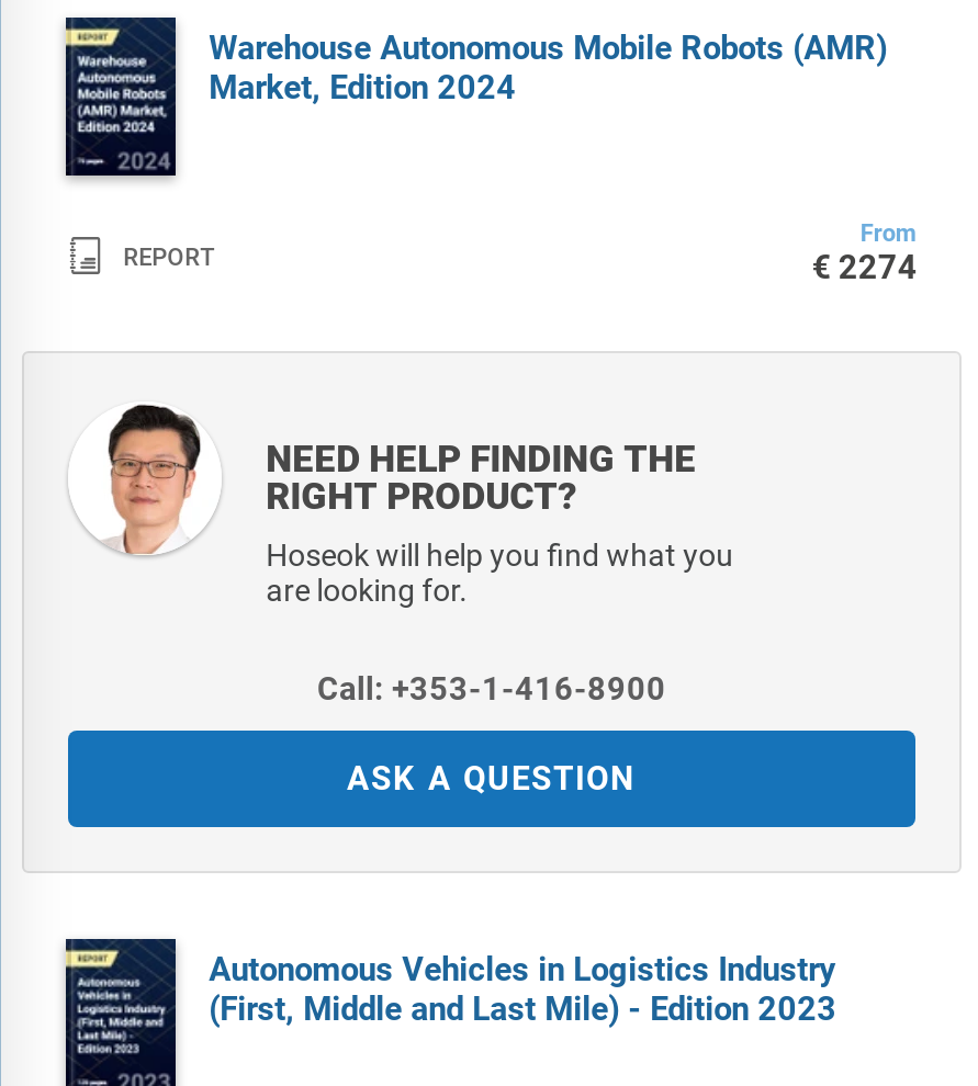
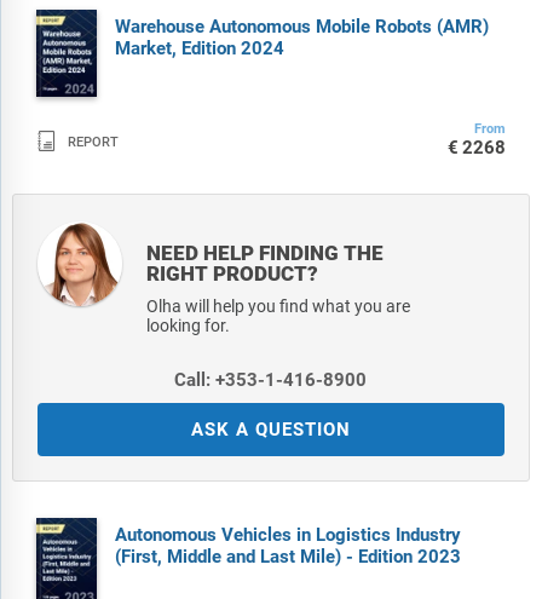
- €2274
+ €2268

- [image]
- Hoseok will help you find what you
- are looking for.
+ [image]
+ Olha will help you find what you are
+ looking for.
